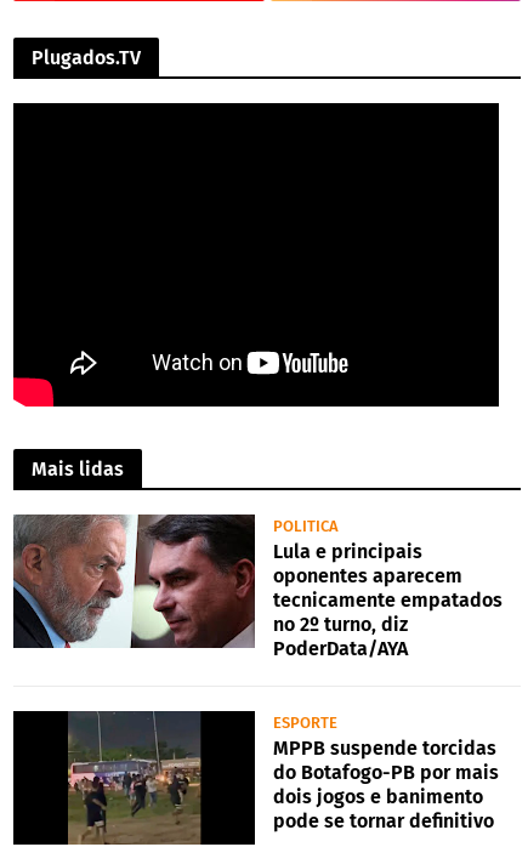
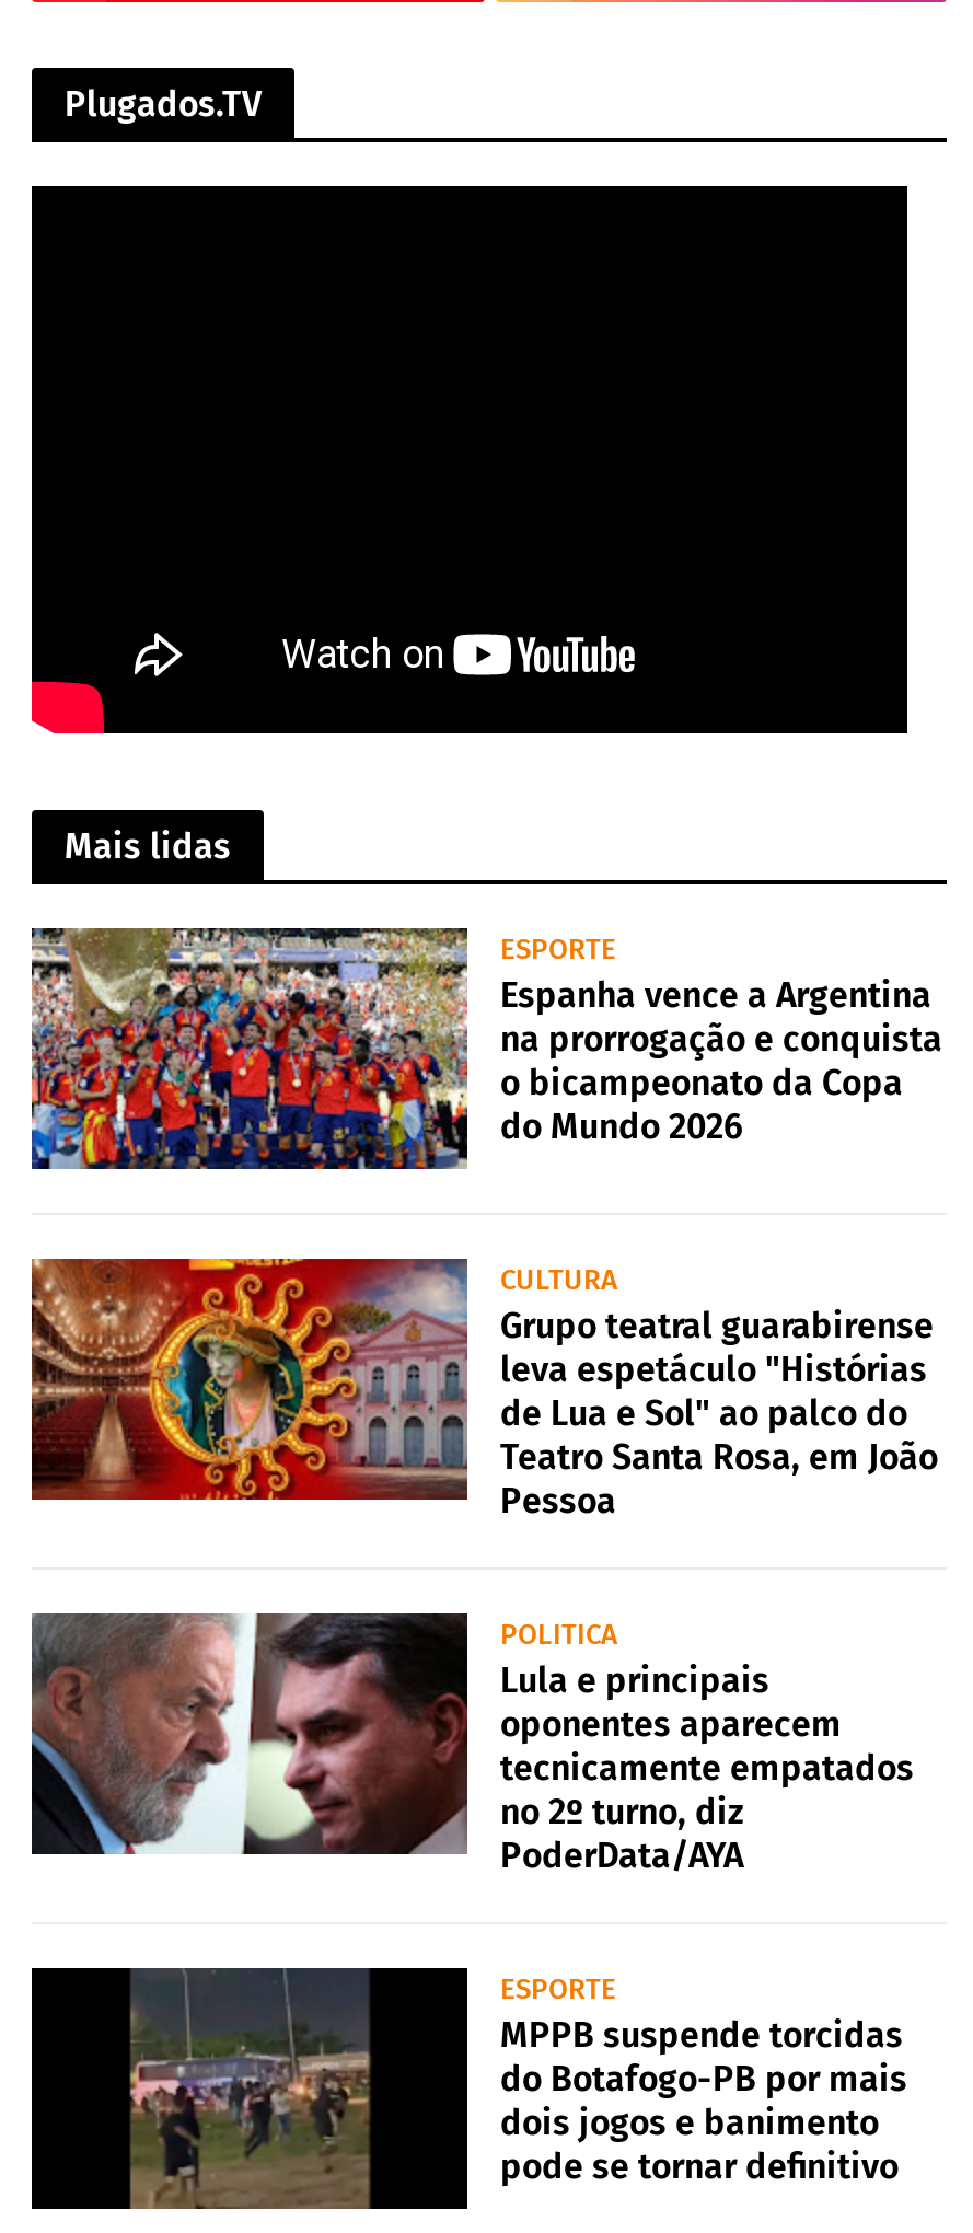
+ [image]
+ ESPORTE
+ Espanha vence a Argentina
+ na prorrogação e conquista
+ o bicampeonato da Copa
+ do Mundo 2026

+ [image]
+ CULTURA
+ Grupo teatral guarabirense
+ leva espetáculo "Histórias
+ de Lua e Sol" ao palco do
+ Teatro Santa Rosa, em João
+ Pessoa
